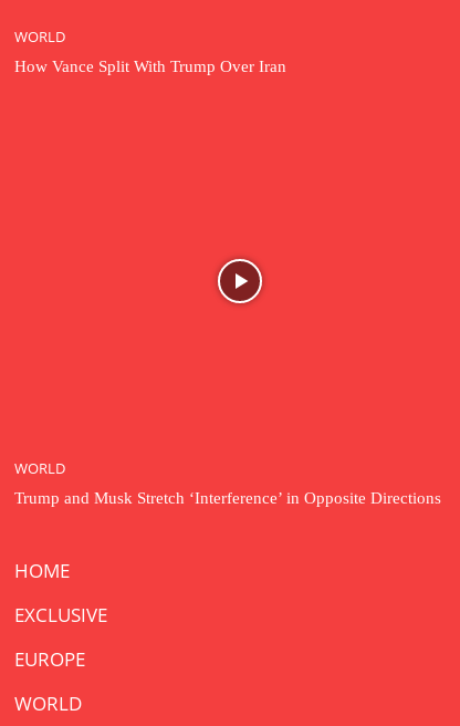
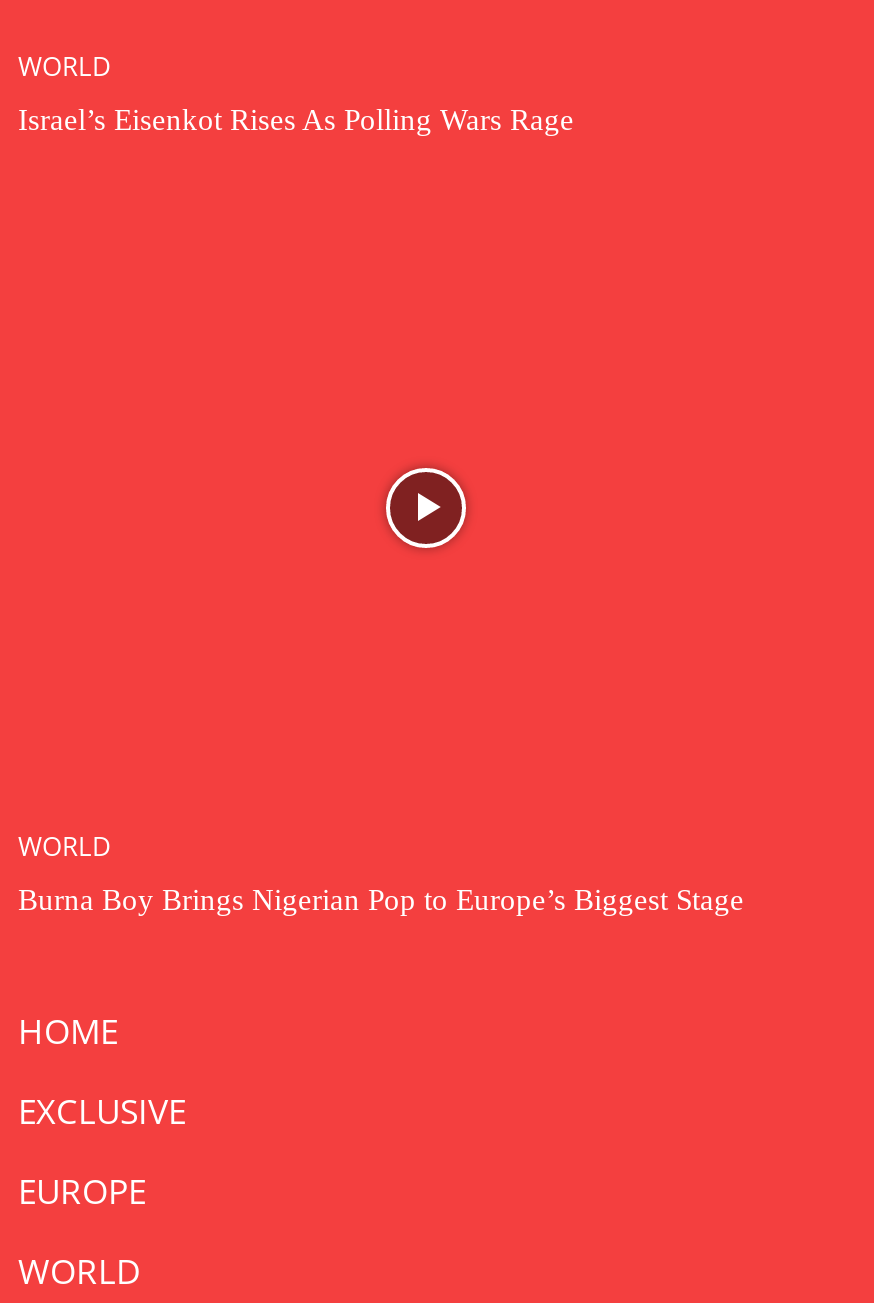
- How Vance Split With Trump Over Iran
+ Israel’s Eisenkot Rises As Polling Wars Rage

- Trump and Musk Stretch ‘Interference’ in Opposite Directions
+ Burna Boy Brings Nigerian Pop to Europe’s Biggest Stage
